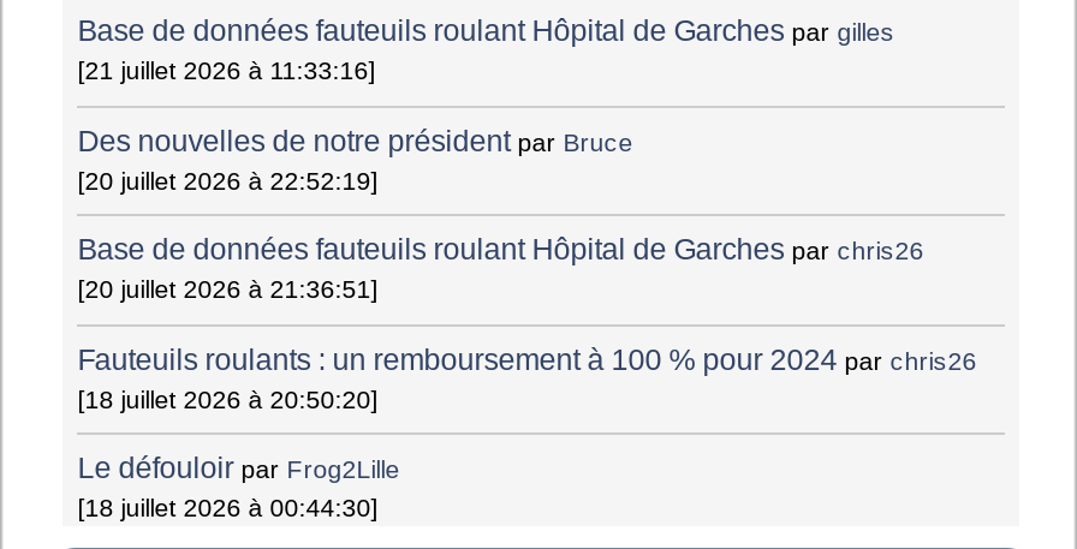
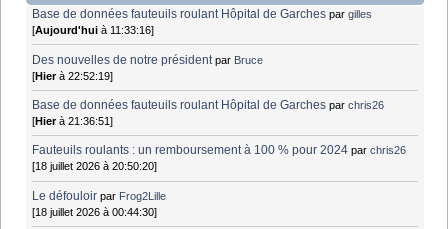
- [21 juillet 2026 à 11:33:16]
+ [Aujourd'hui à 11:33:16]

- [20 juillet 2026 à 22:52:19]
+ [Hier à 22:52:19]

- [20 juillet 2026 à 21:36:51]
+ [Hier à 21:36:51]
